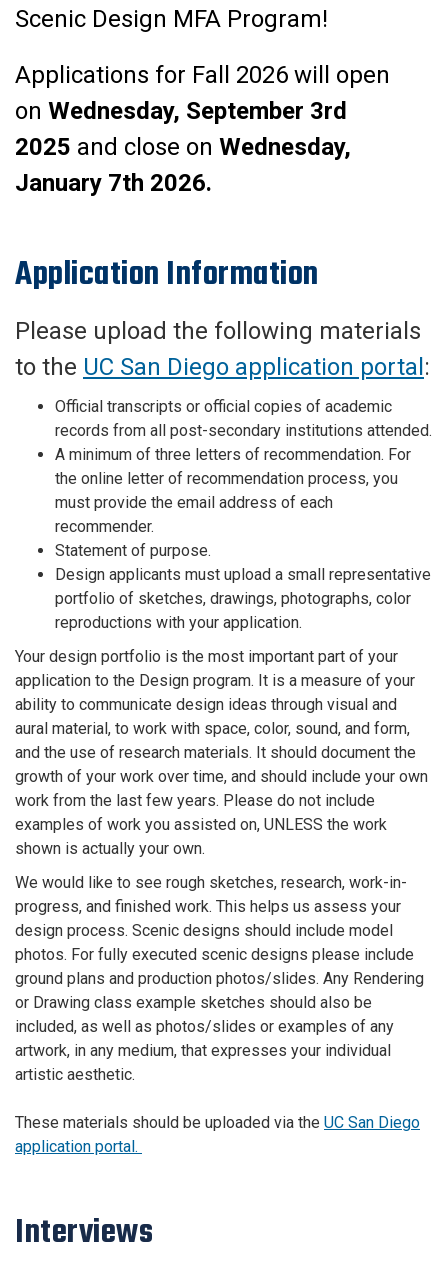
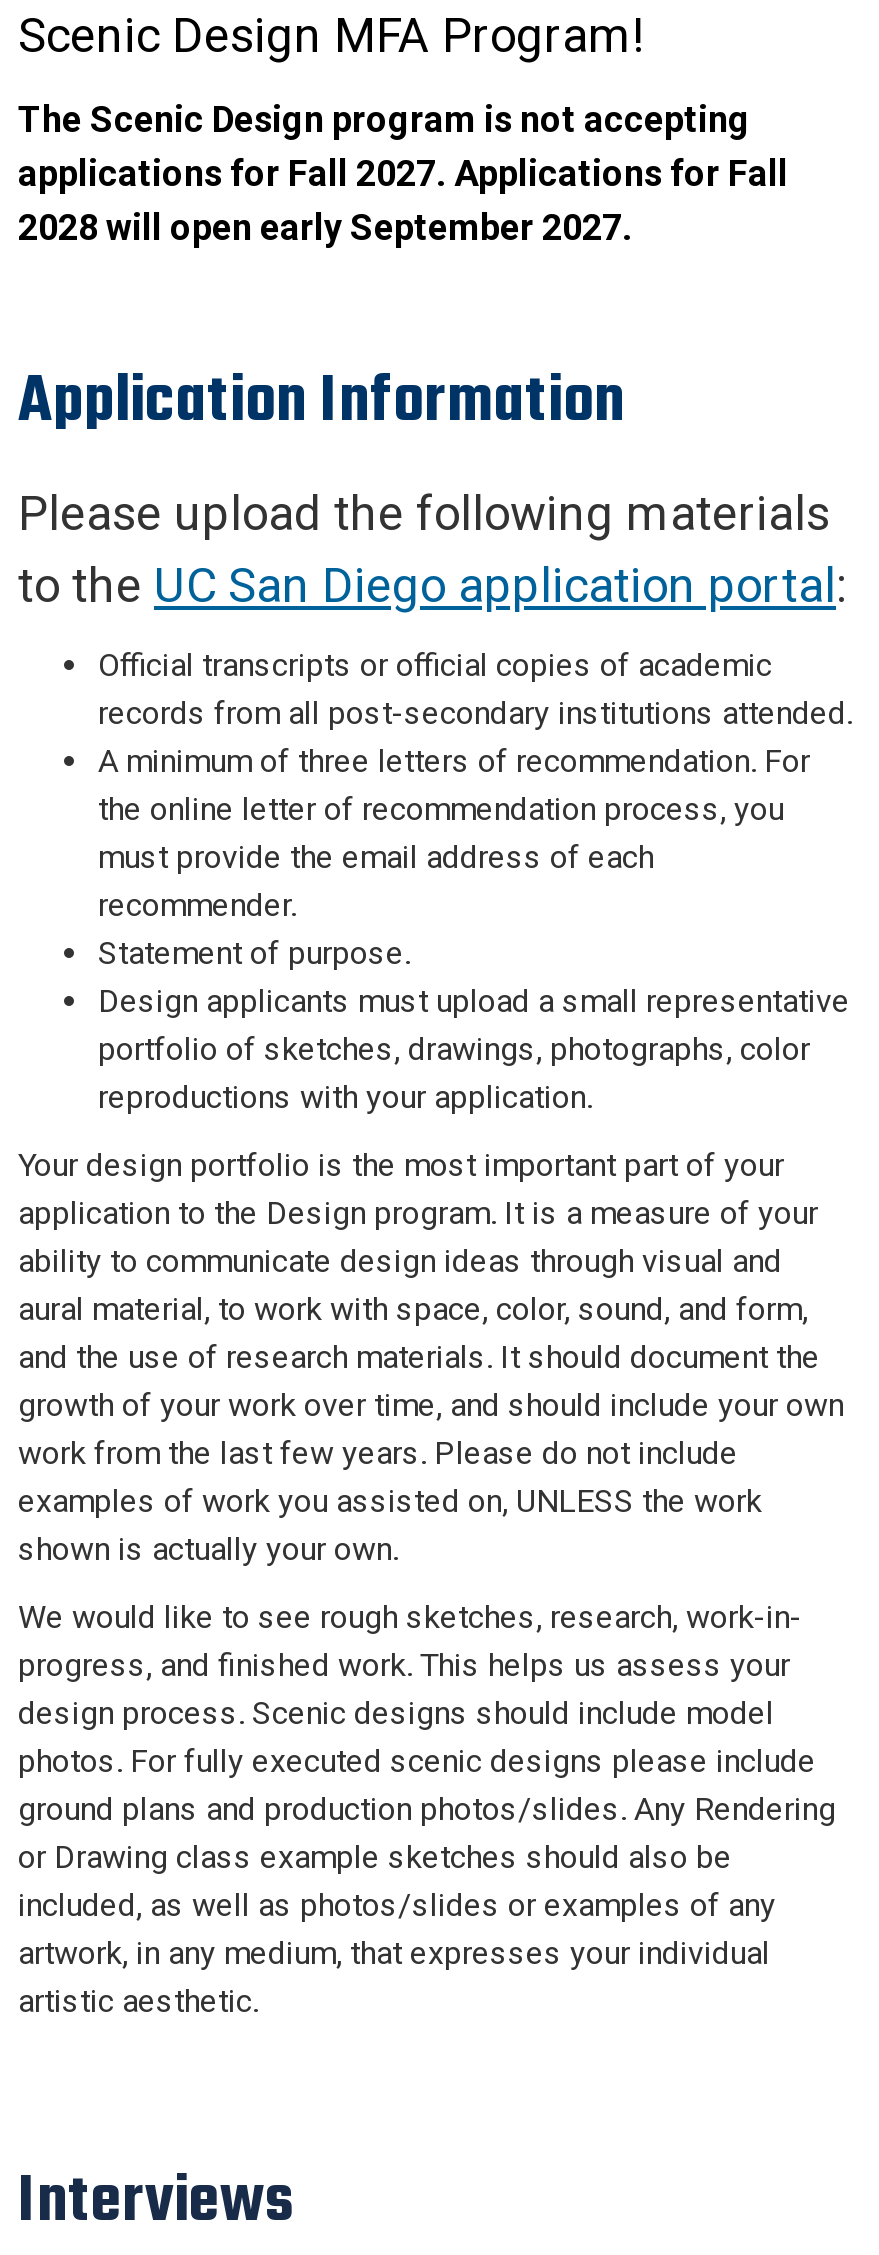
- Applications for Fall 2026 will open
- on Wednesday, September 3rd
- 2025 and close on Wednesday,
- January 7th 2026.
+ The Scenic Design program is not accepting
+ applications for Fall 2027. Applications for Fall
+ 2028 will open early September 2027.

- These materials should be uploaded via the UC San Diego
- application portal.
